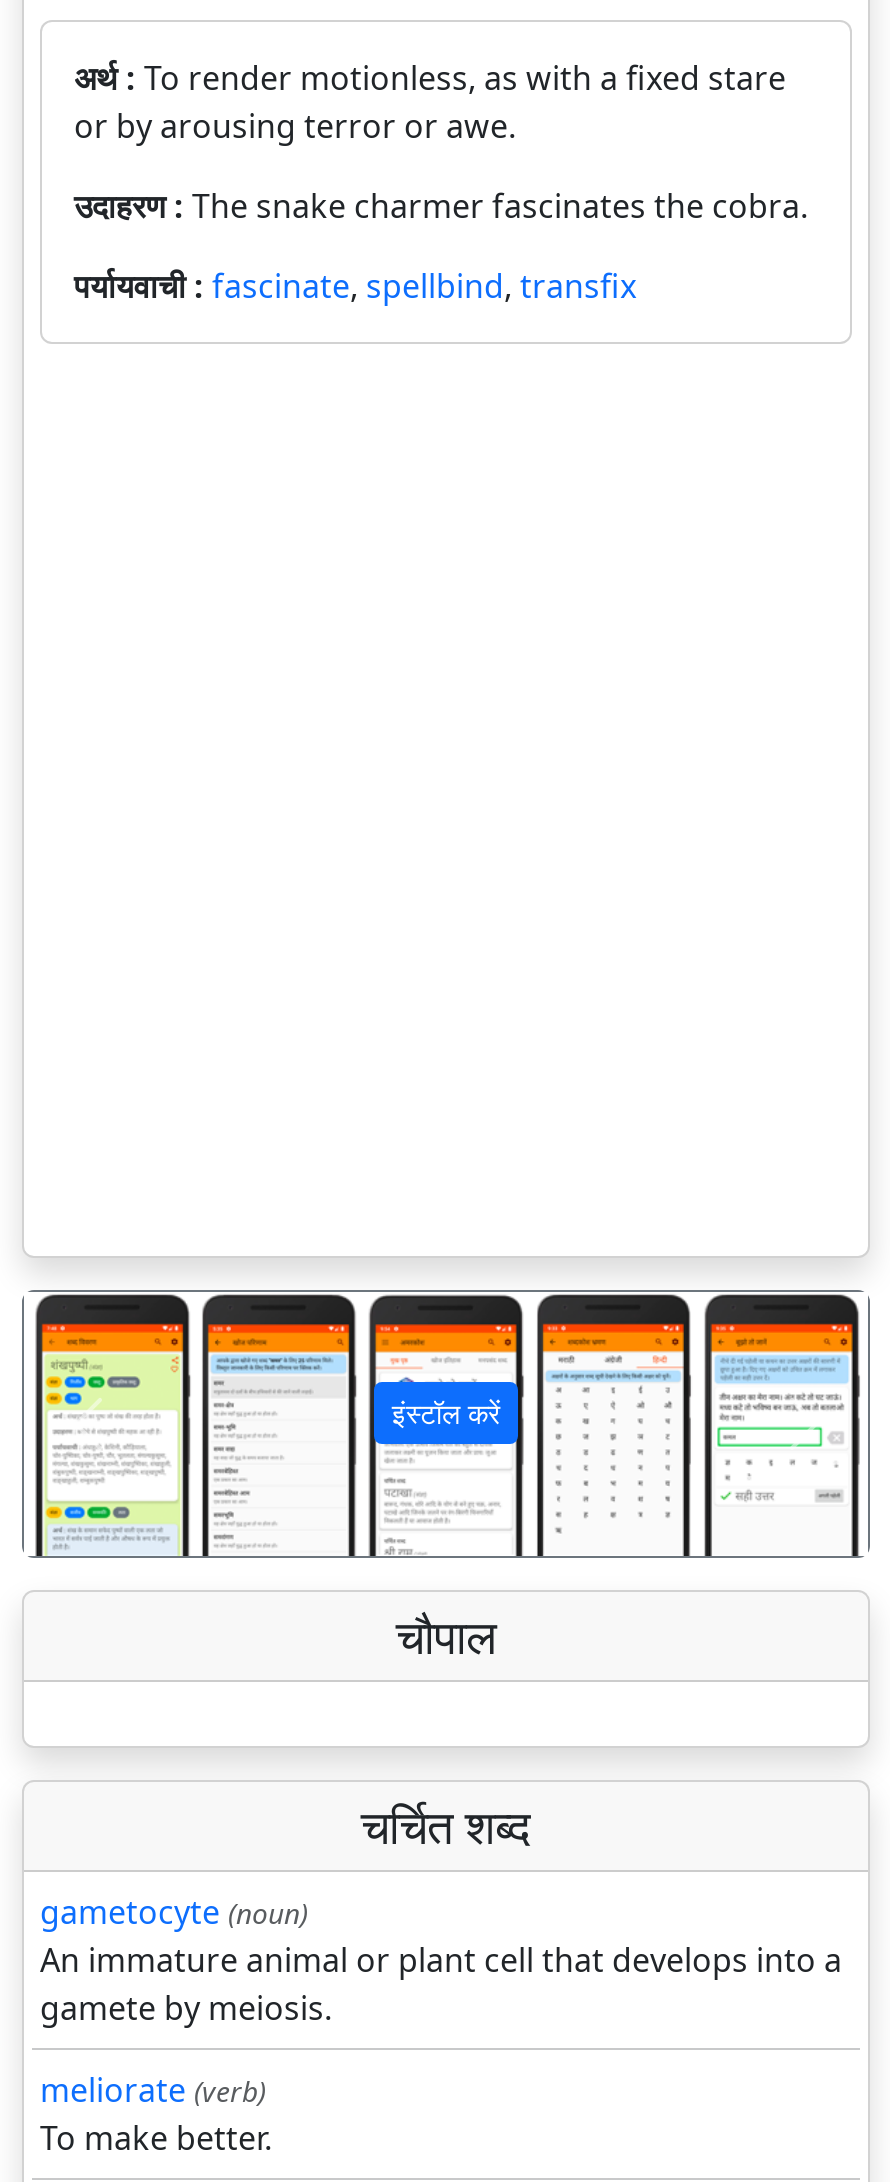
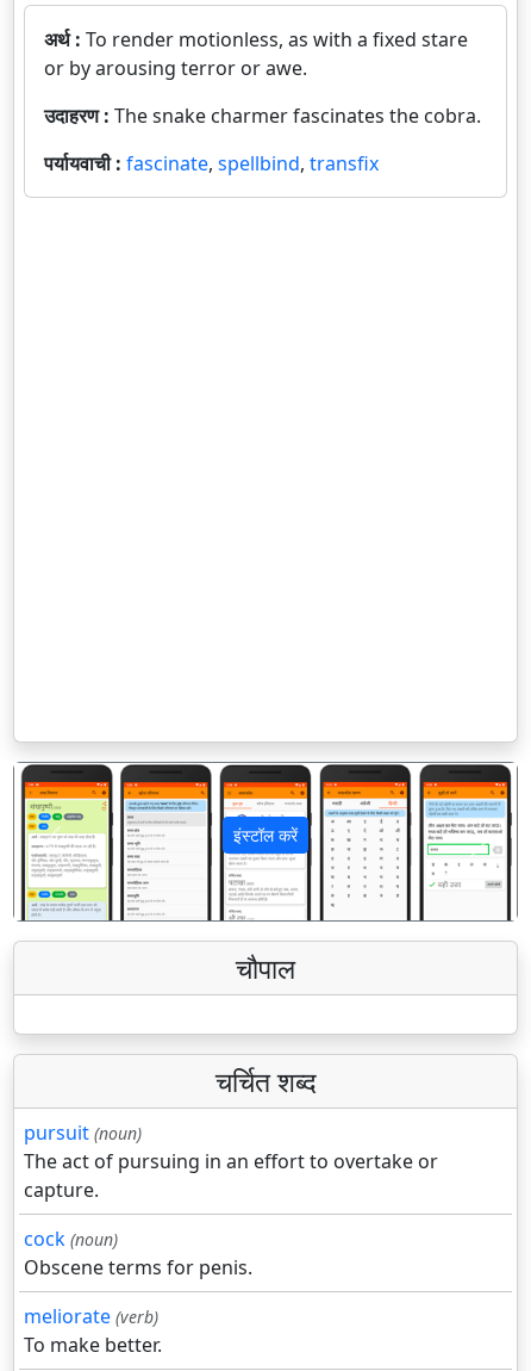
- gametocyte (noun)
- An immature animal or plant cell that develops into a
- gamete by meiosis.
+ pursuit (noun)
+ The act of pursuing in an effort to overtake or
+ capture.
+ cock (noun)
+ Obscene terms for penis.
